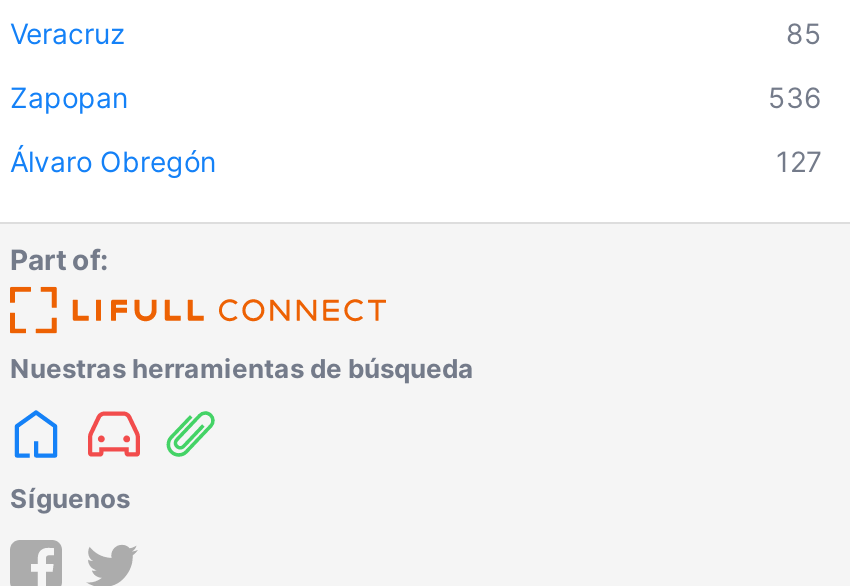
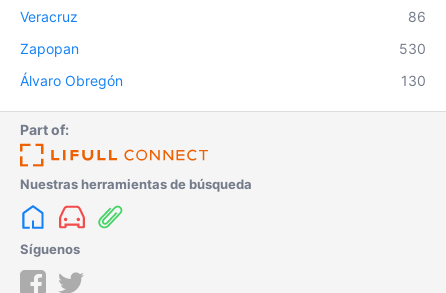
- 85
+ 86

- 536
+ 530

- 127
+ 130
